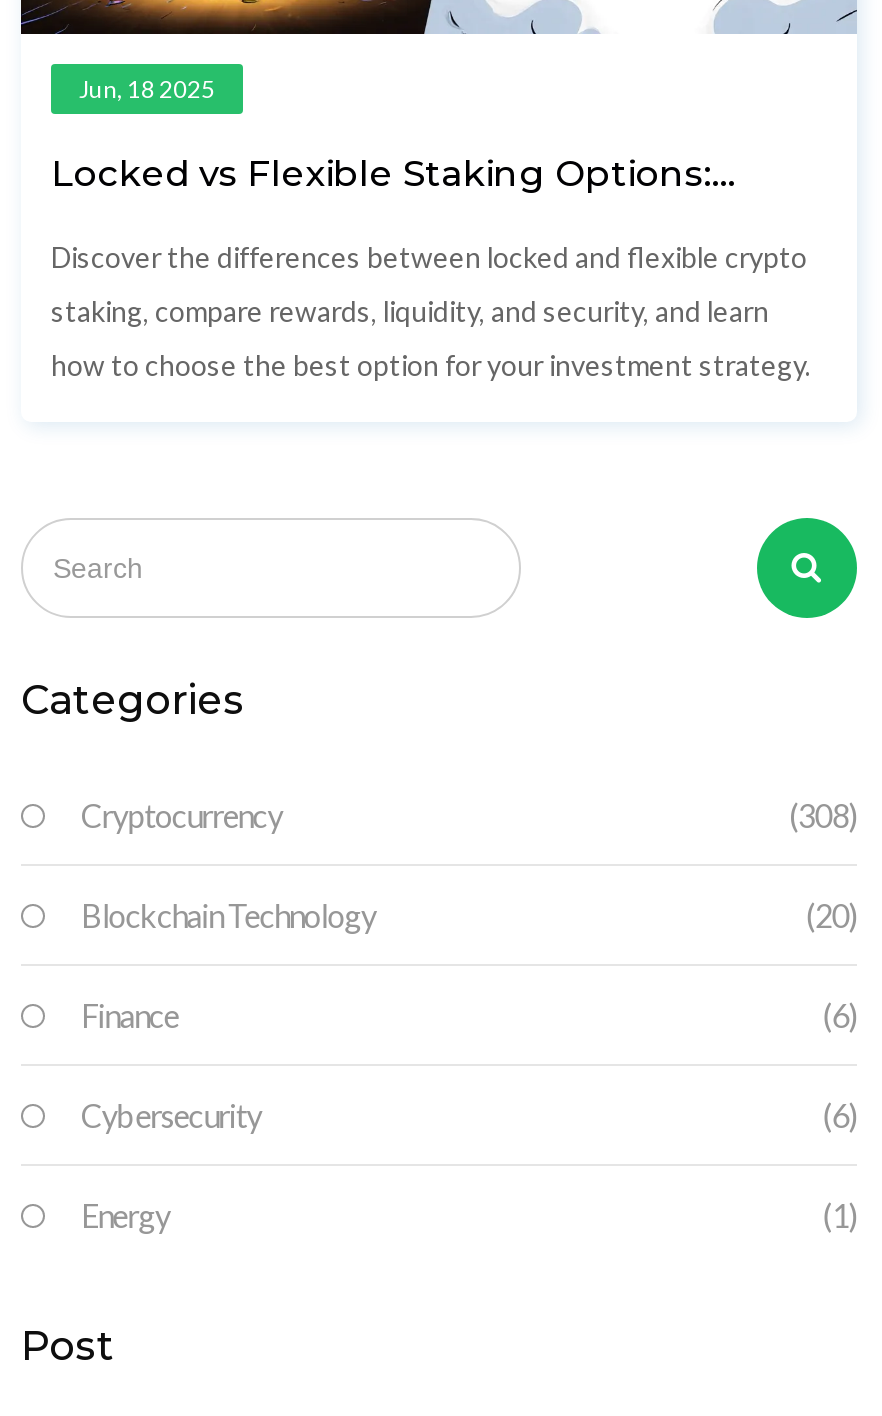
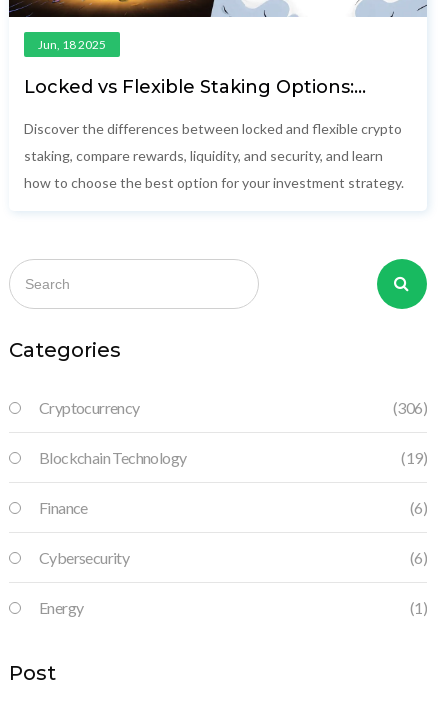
- (308)
+ (306)

- (20)
+ (19)
